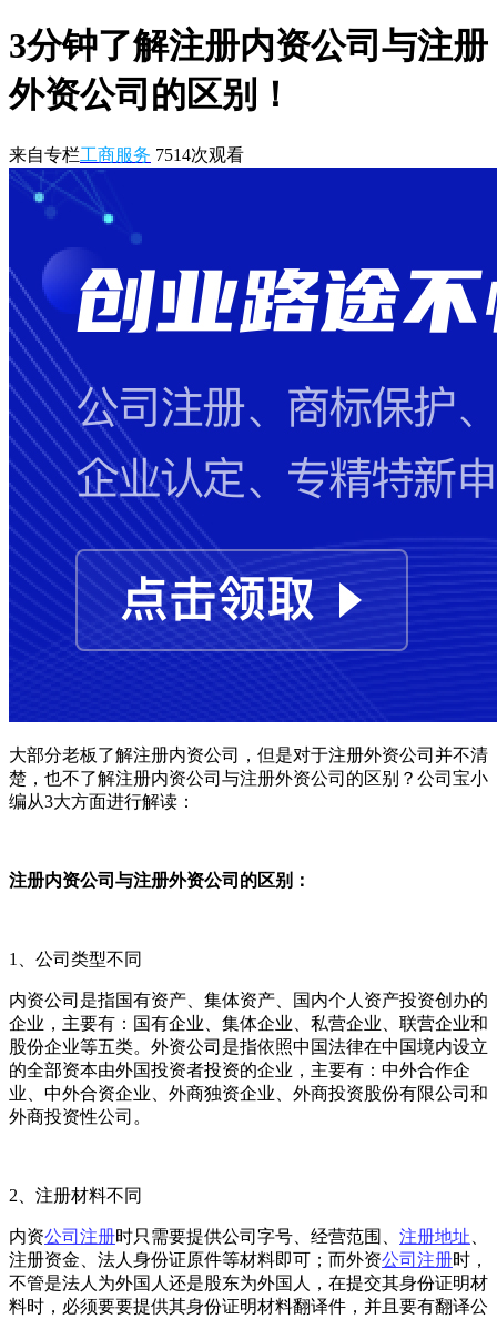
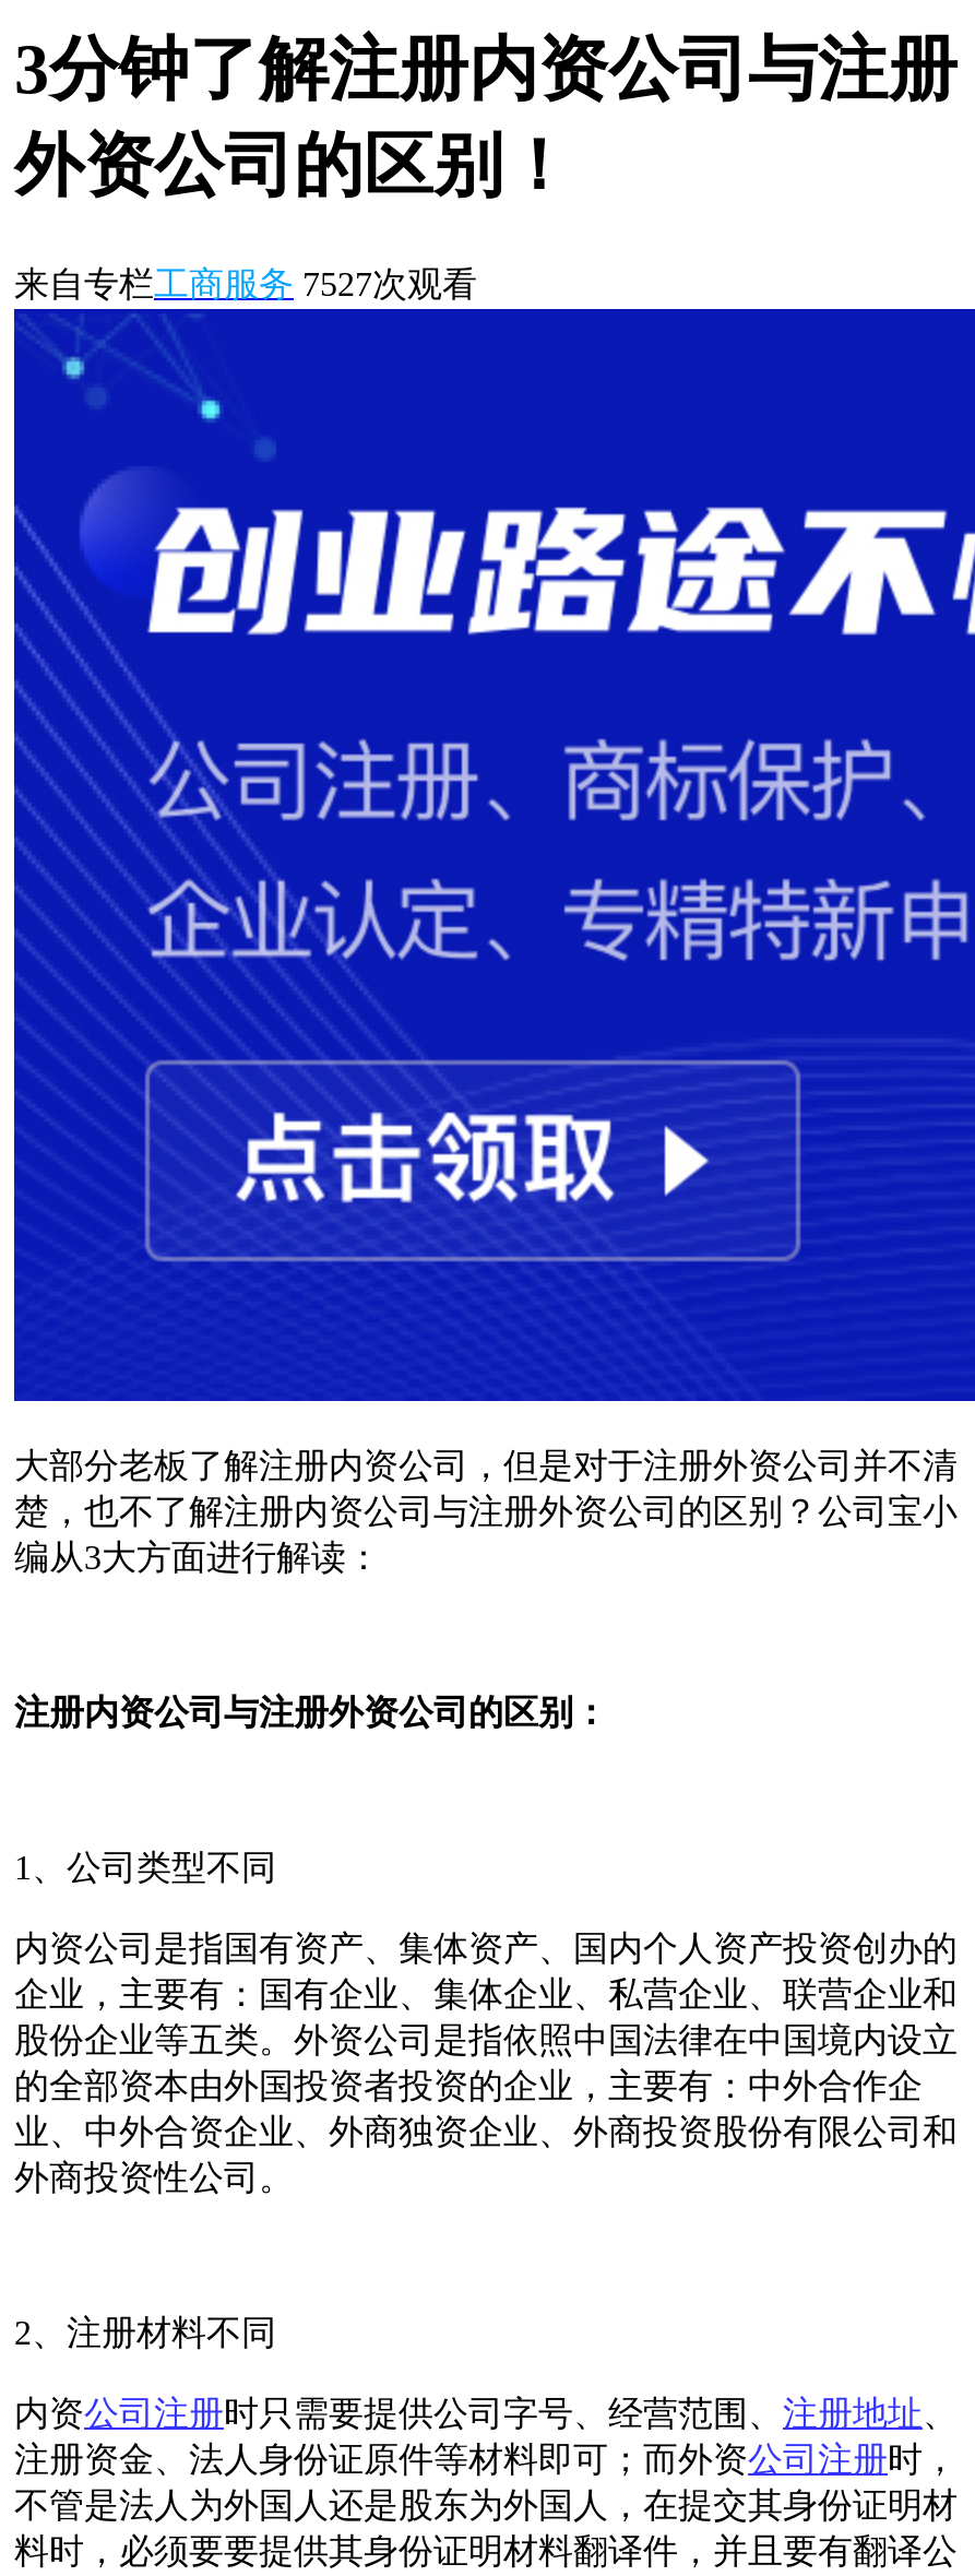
- 来自专栏工商服务 7514次观看
+ 来自专栏工商服务 7527次观看
